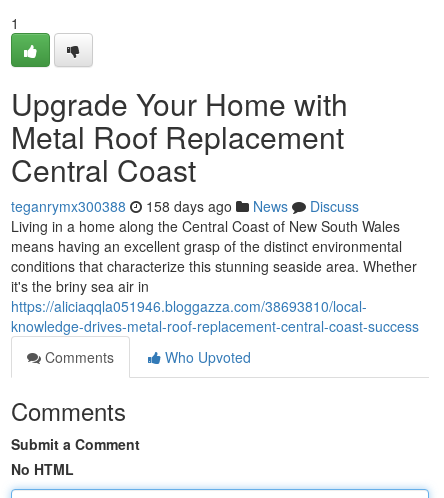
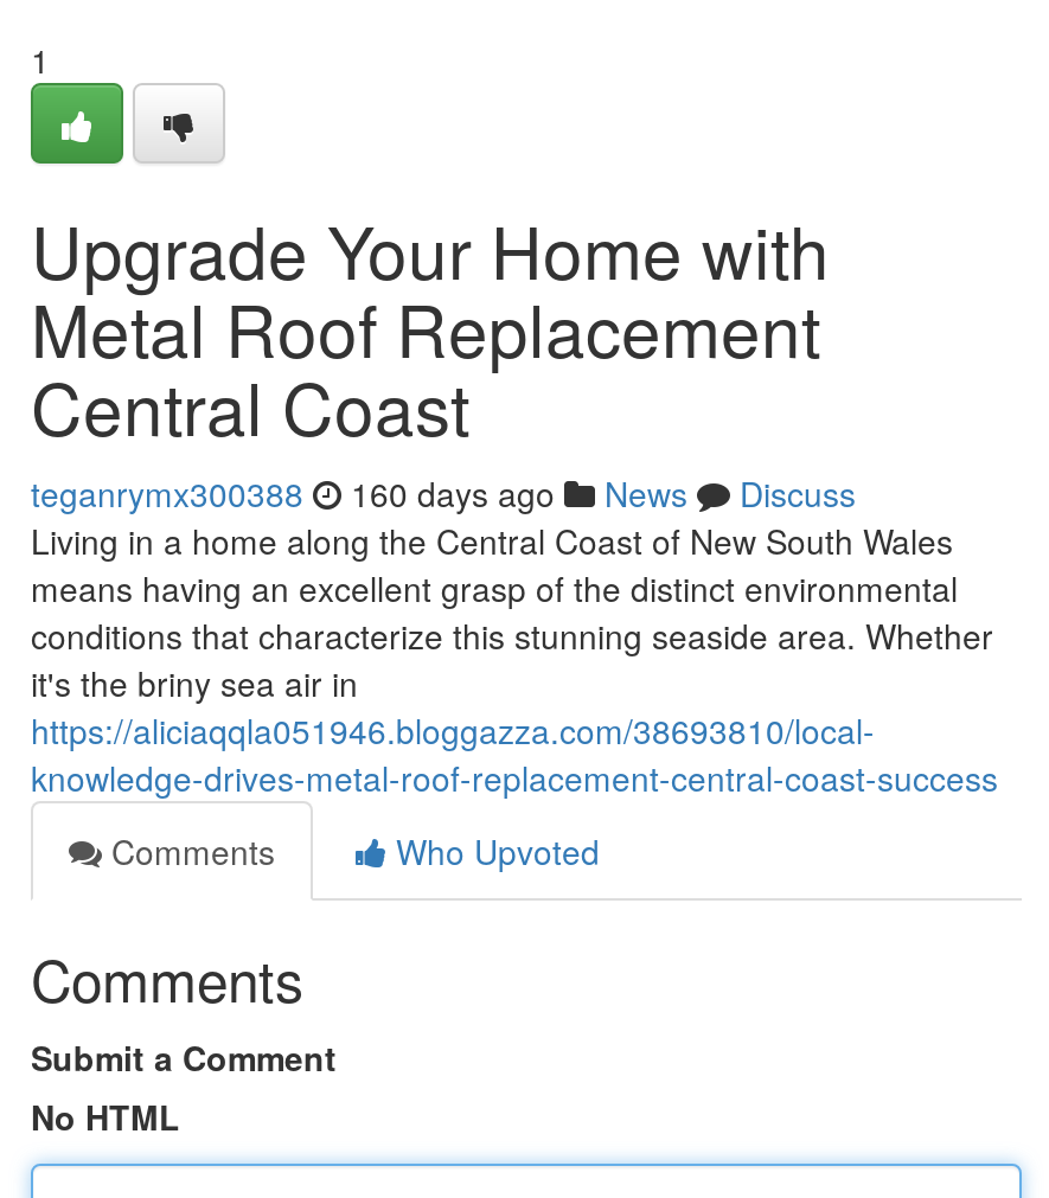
- teganrymx300388 158 days ago News Discuss
+ teganrymx300388 160 days ago News Discuss
